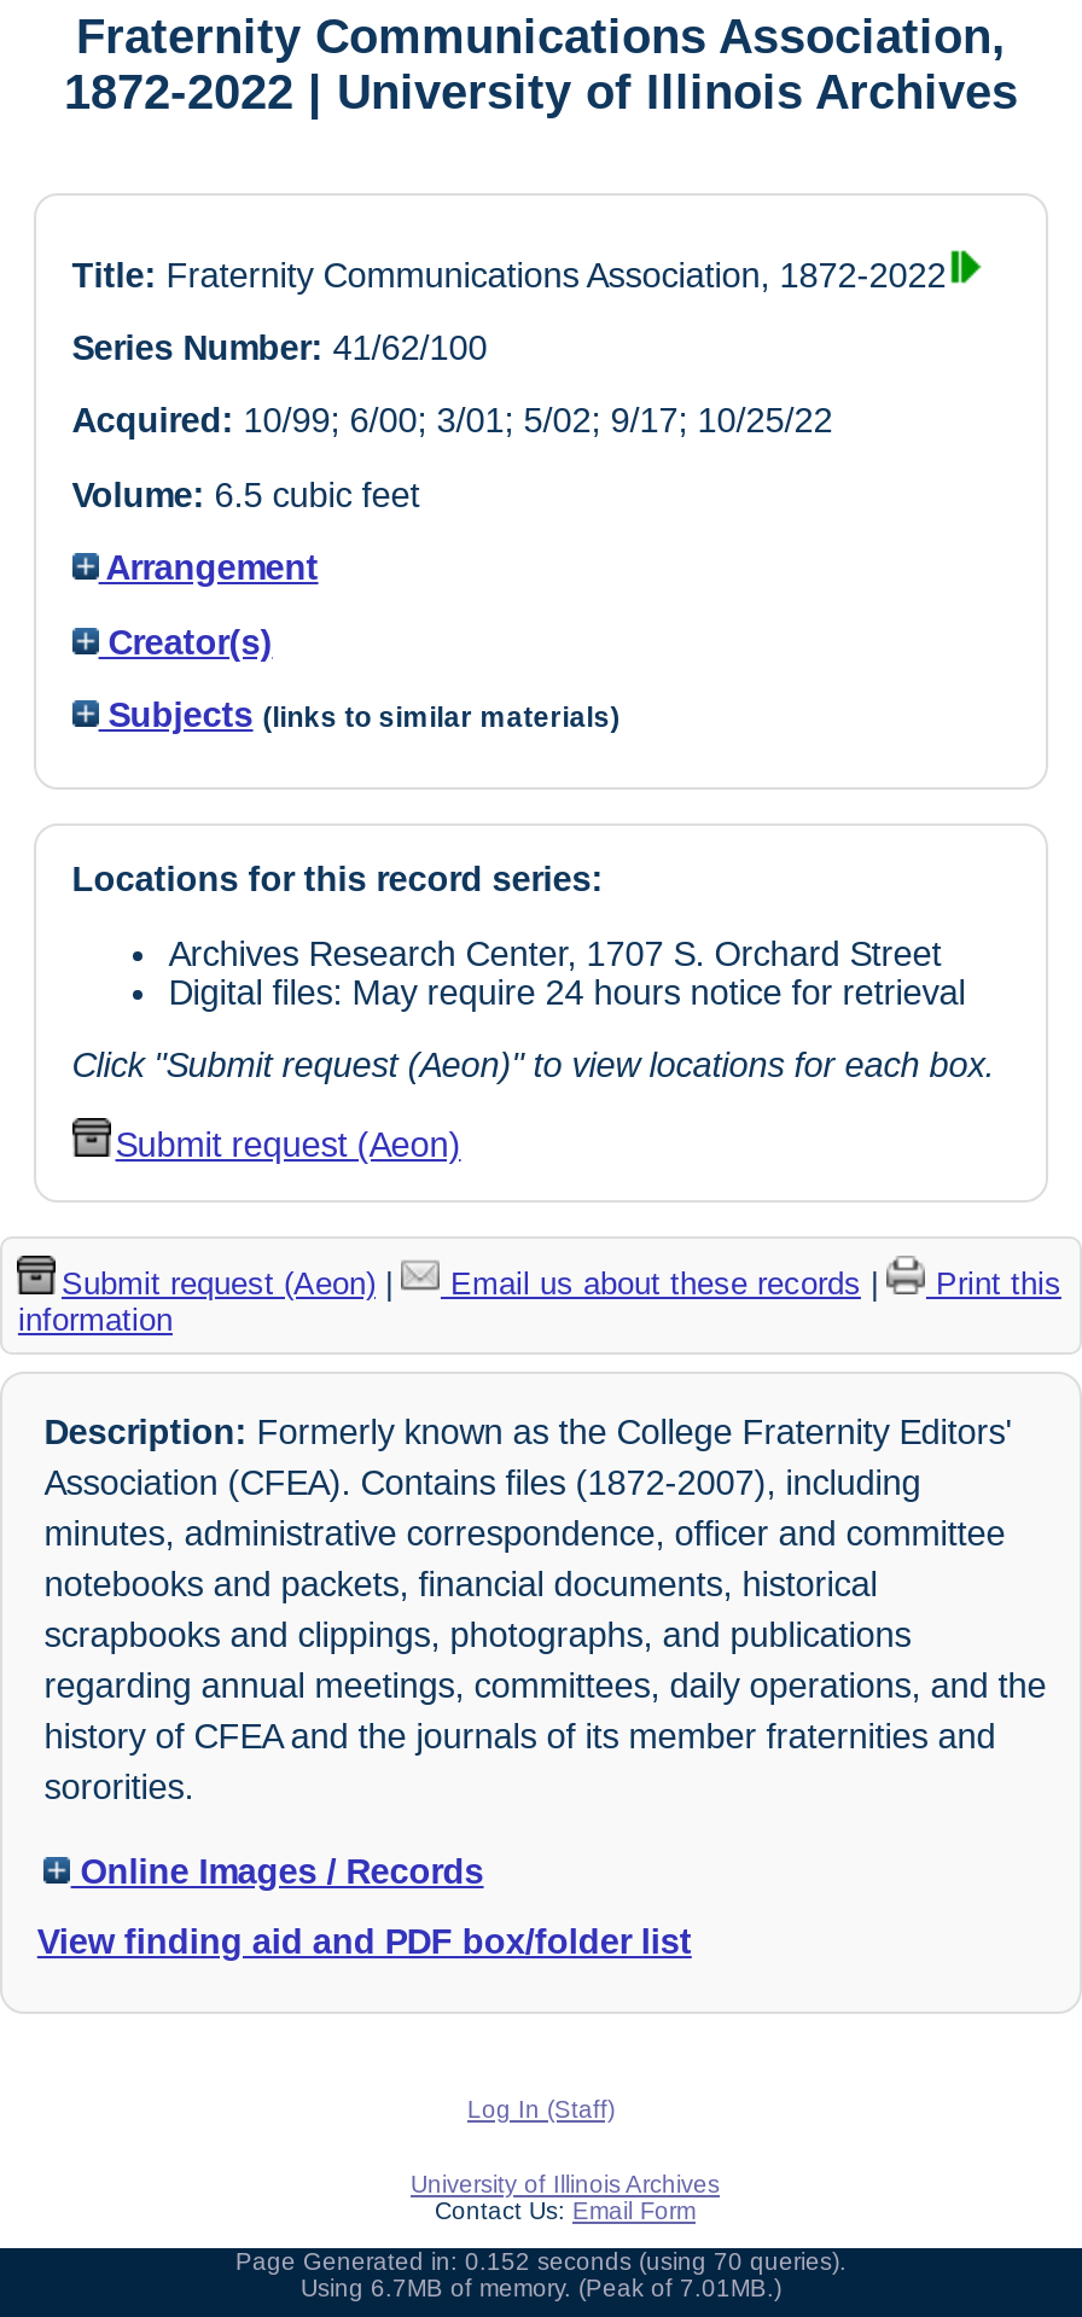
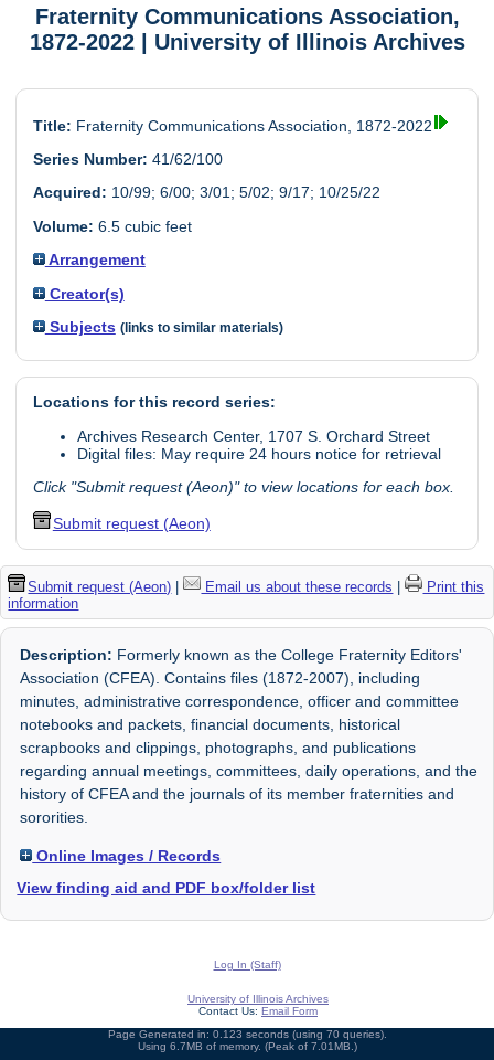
- Page Generated in: 0.152 seconds (using 70 queries).
+ Page Generated in: 0.123 seconds (using 70 queries).
